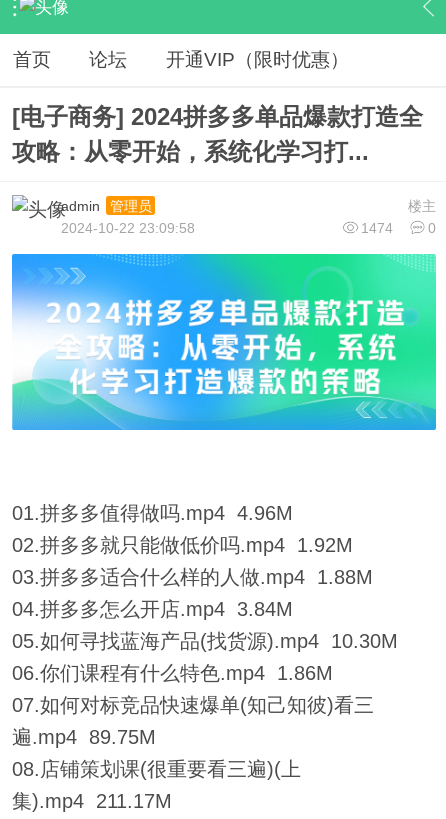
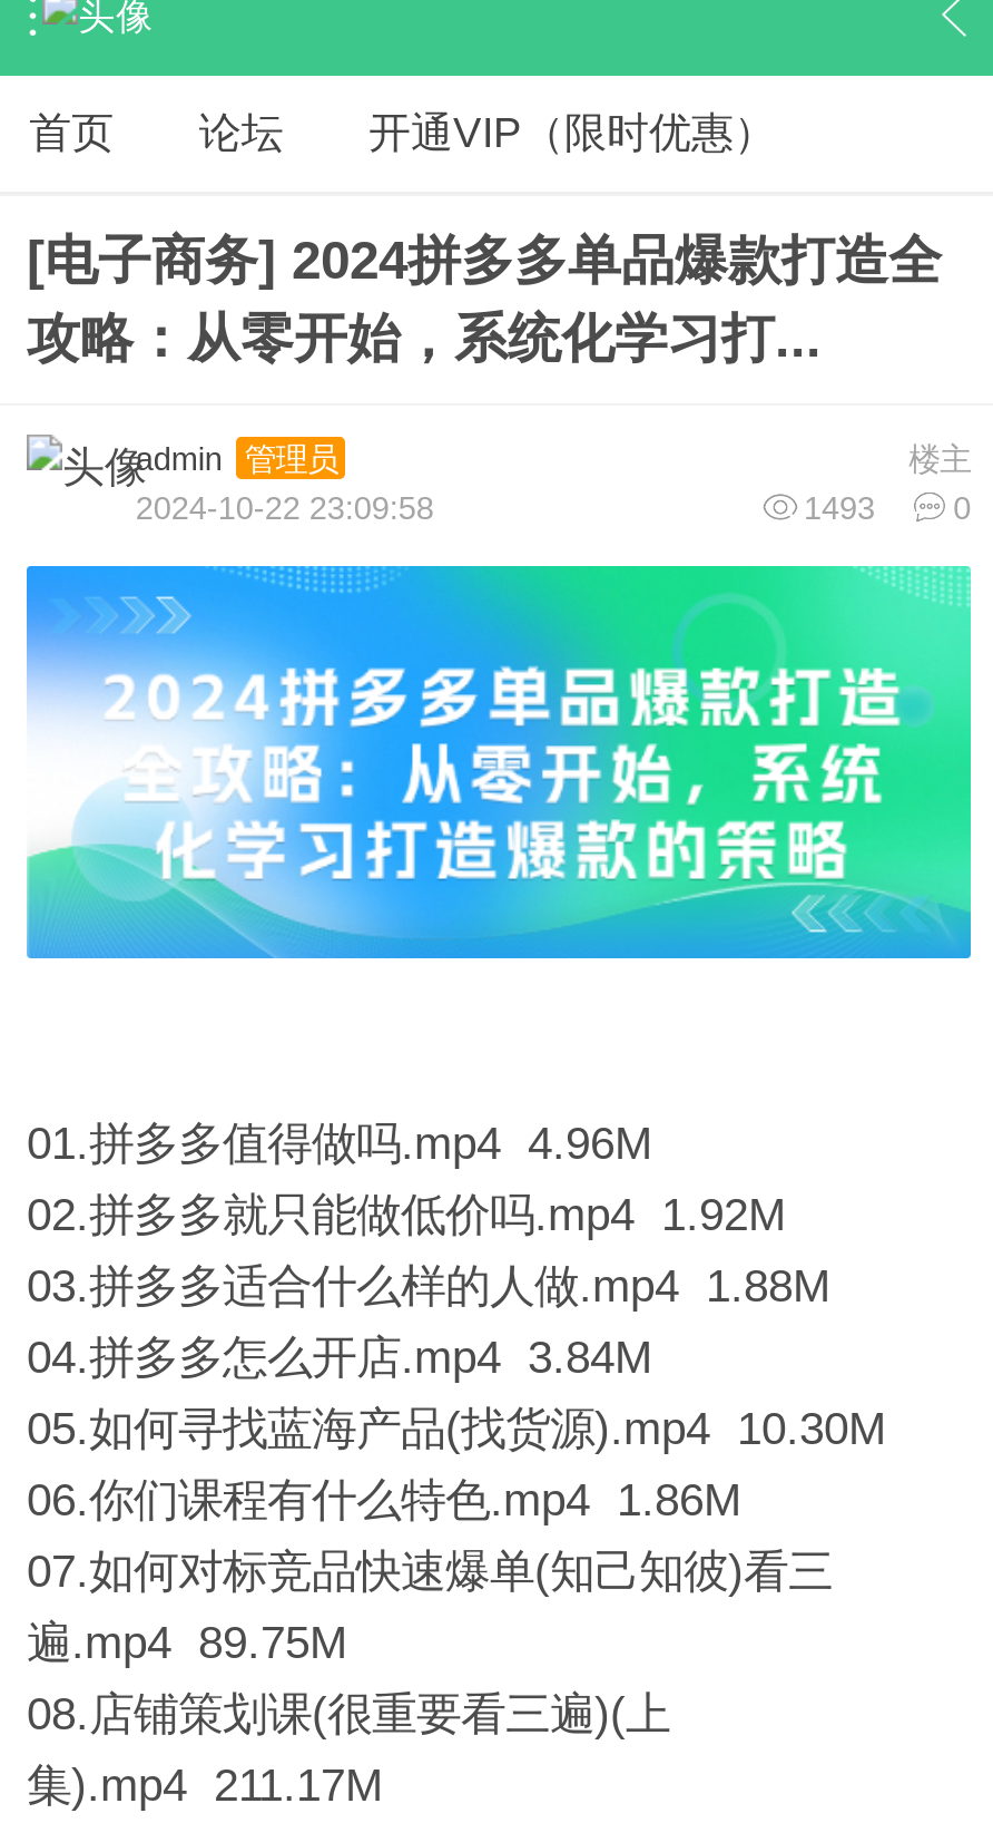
- 1474 0
+ 1493 0
